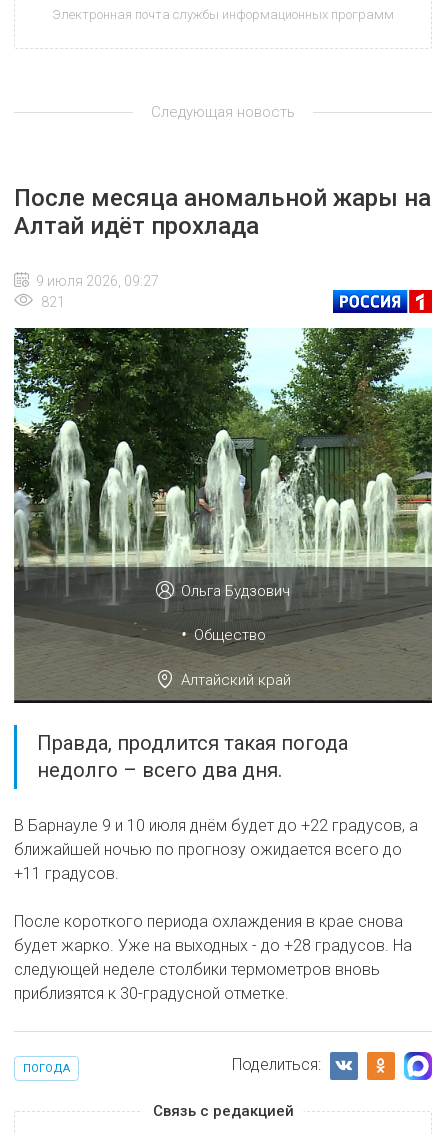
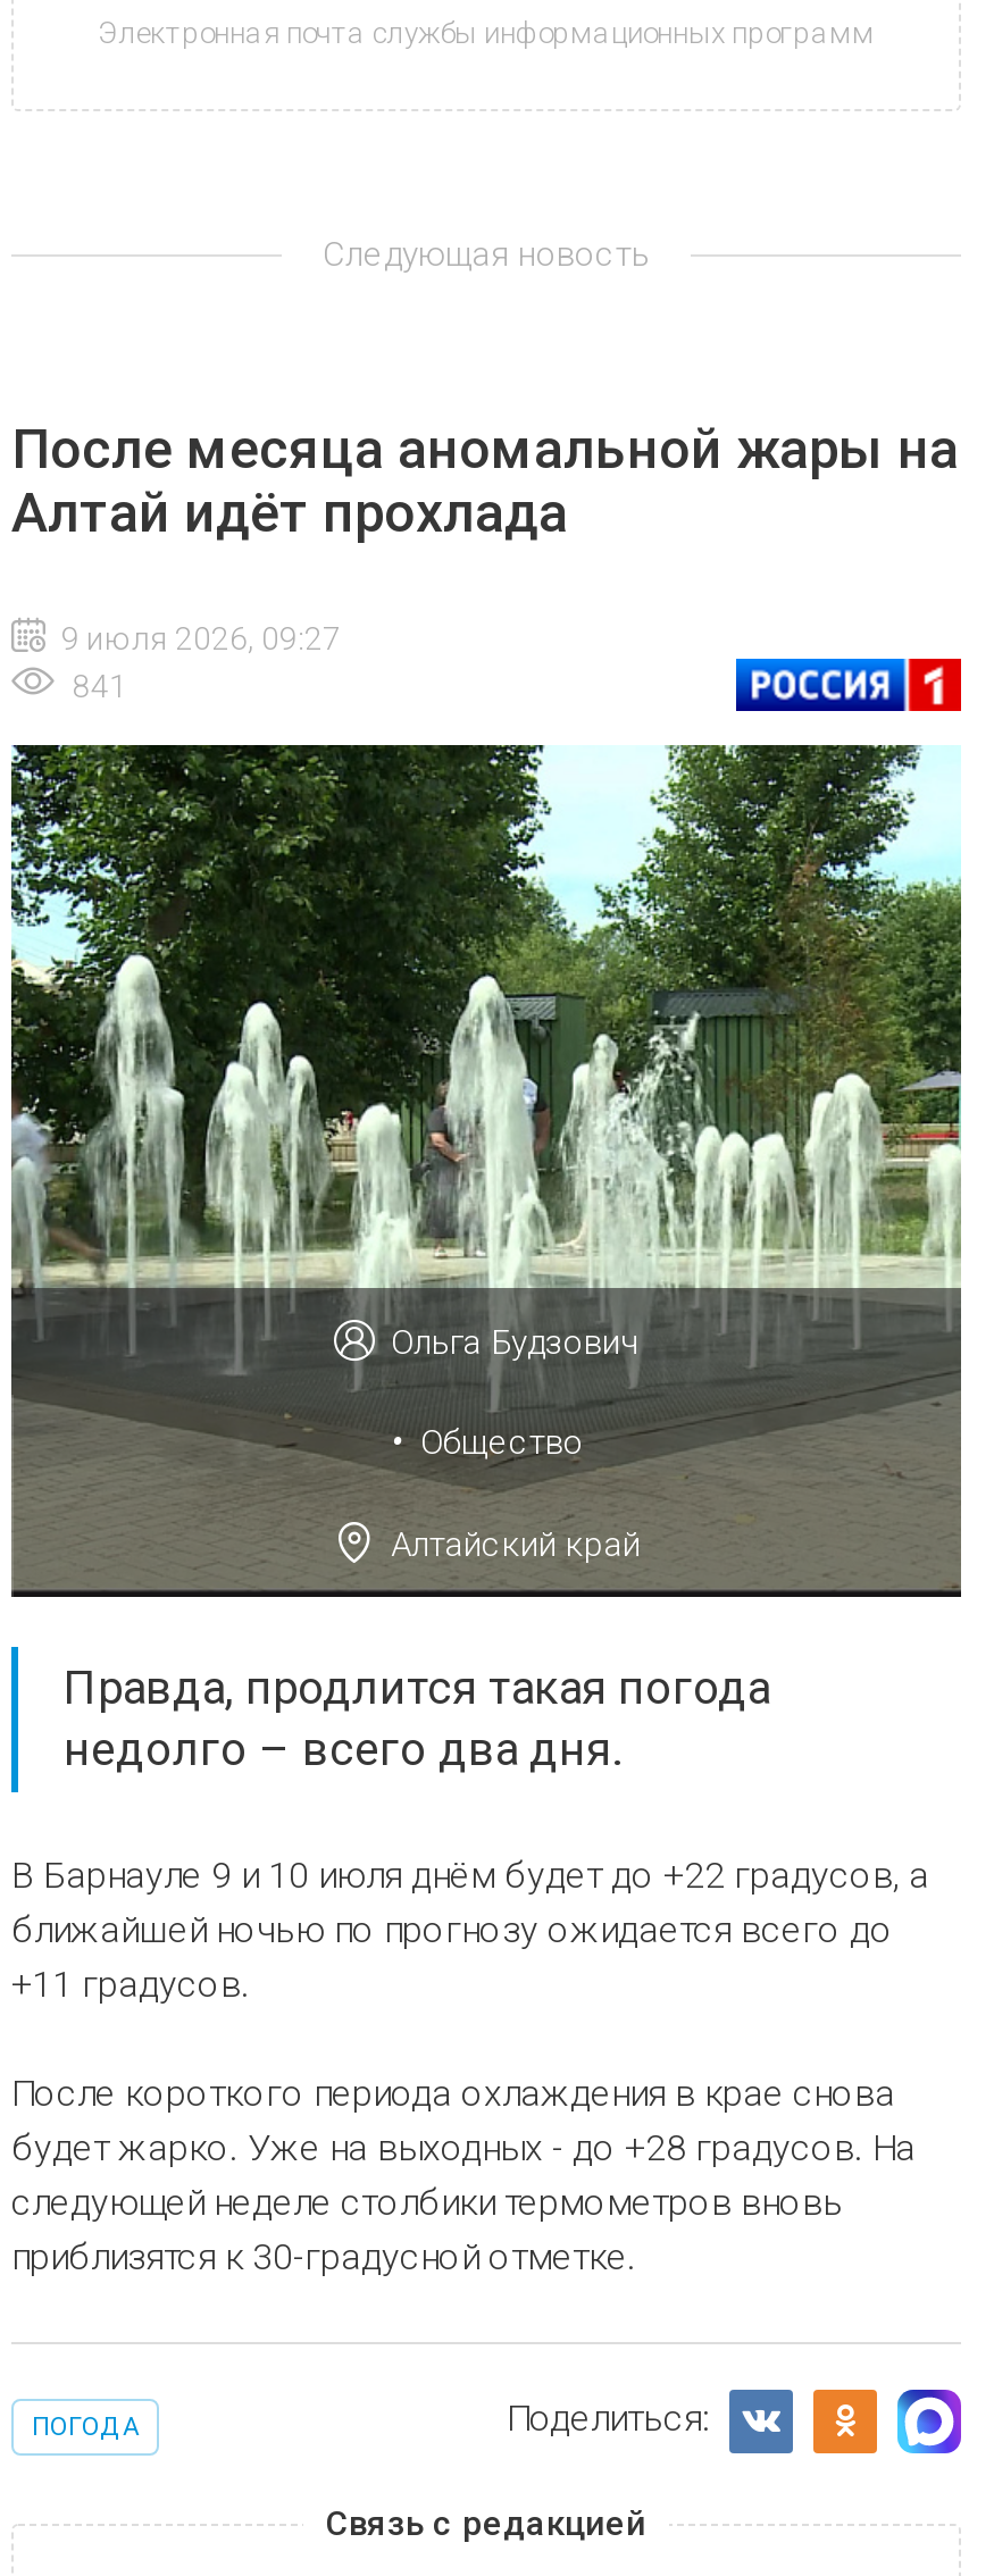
- 821
+ 841
